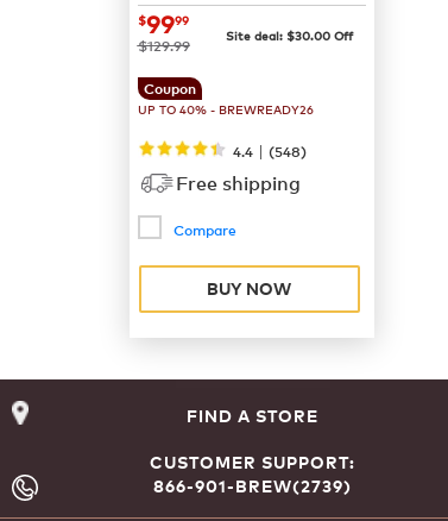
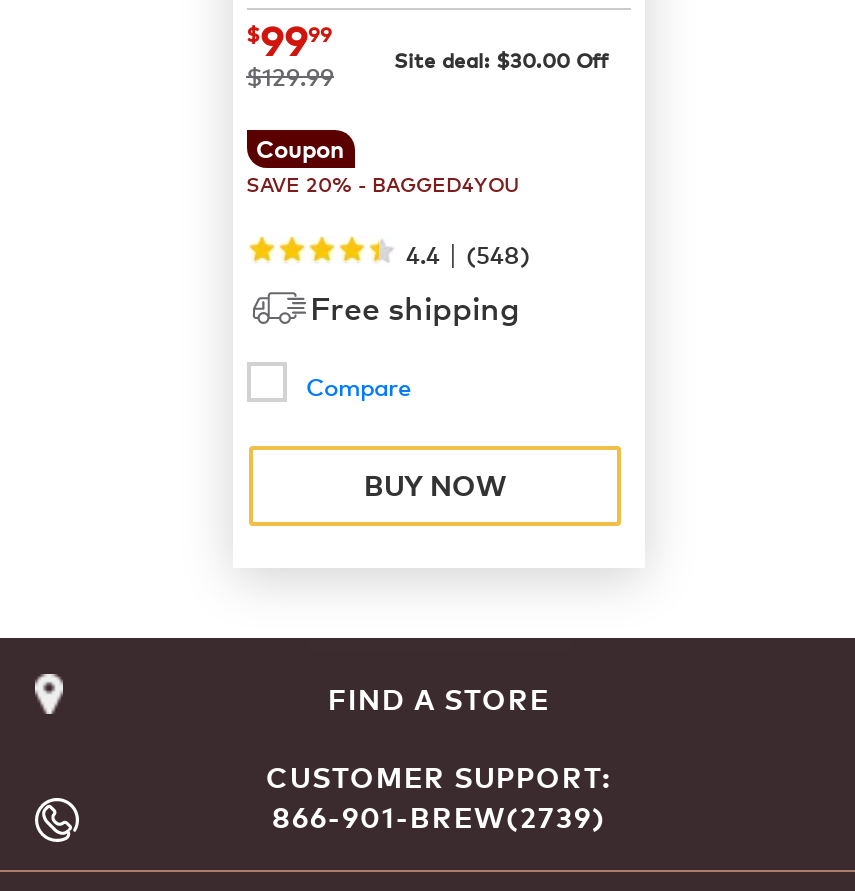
- UP TO 40% - BREWREADY26
+ SAVE 20% - BAGGED4YOU
